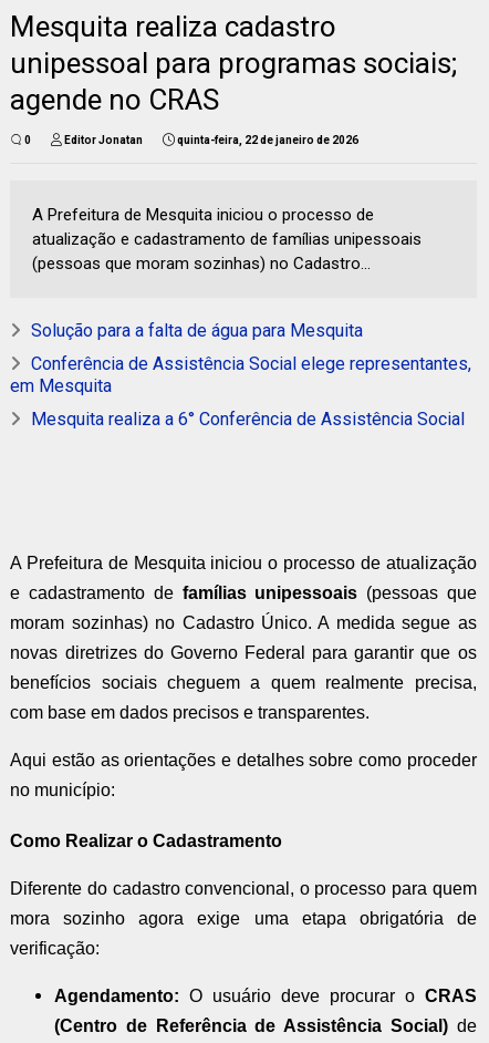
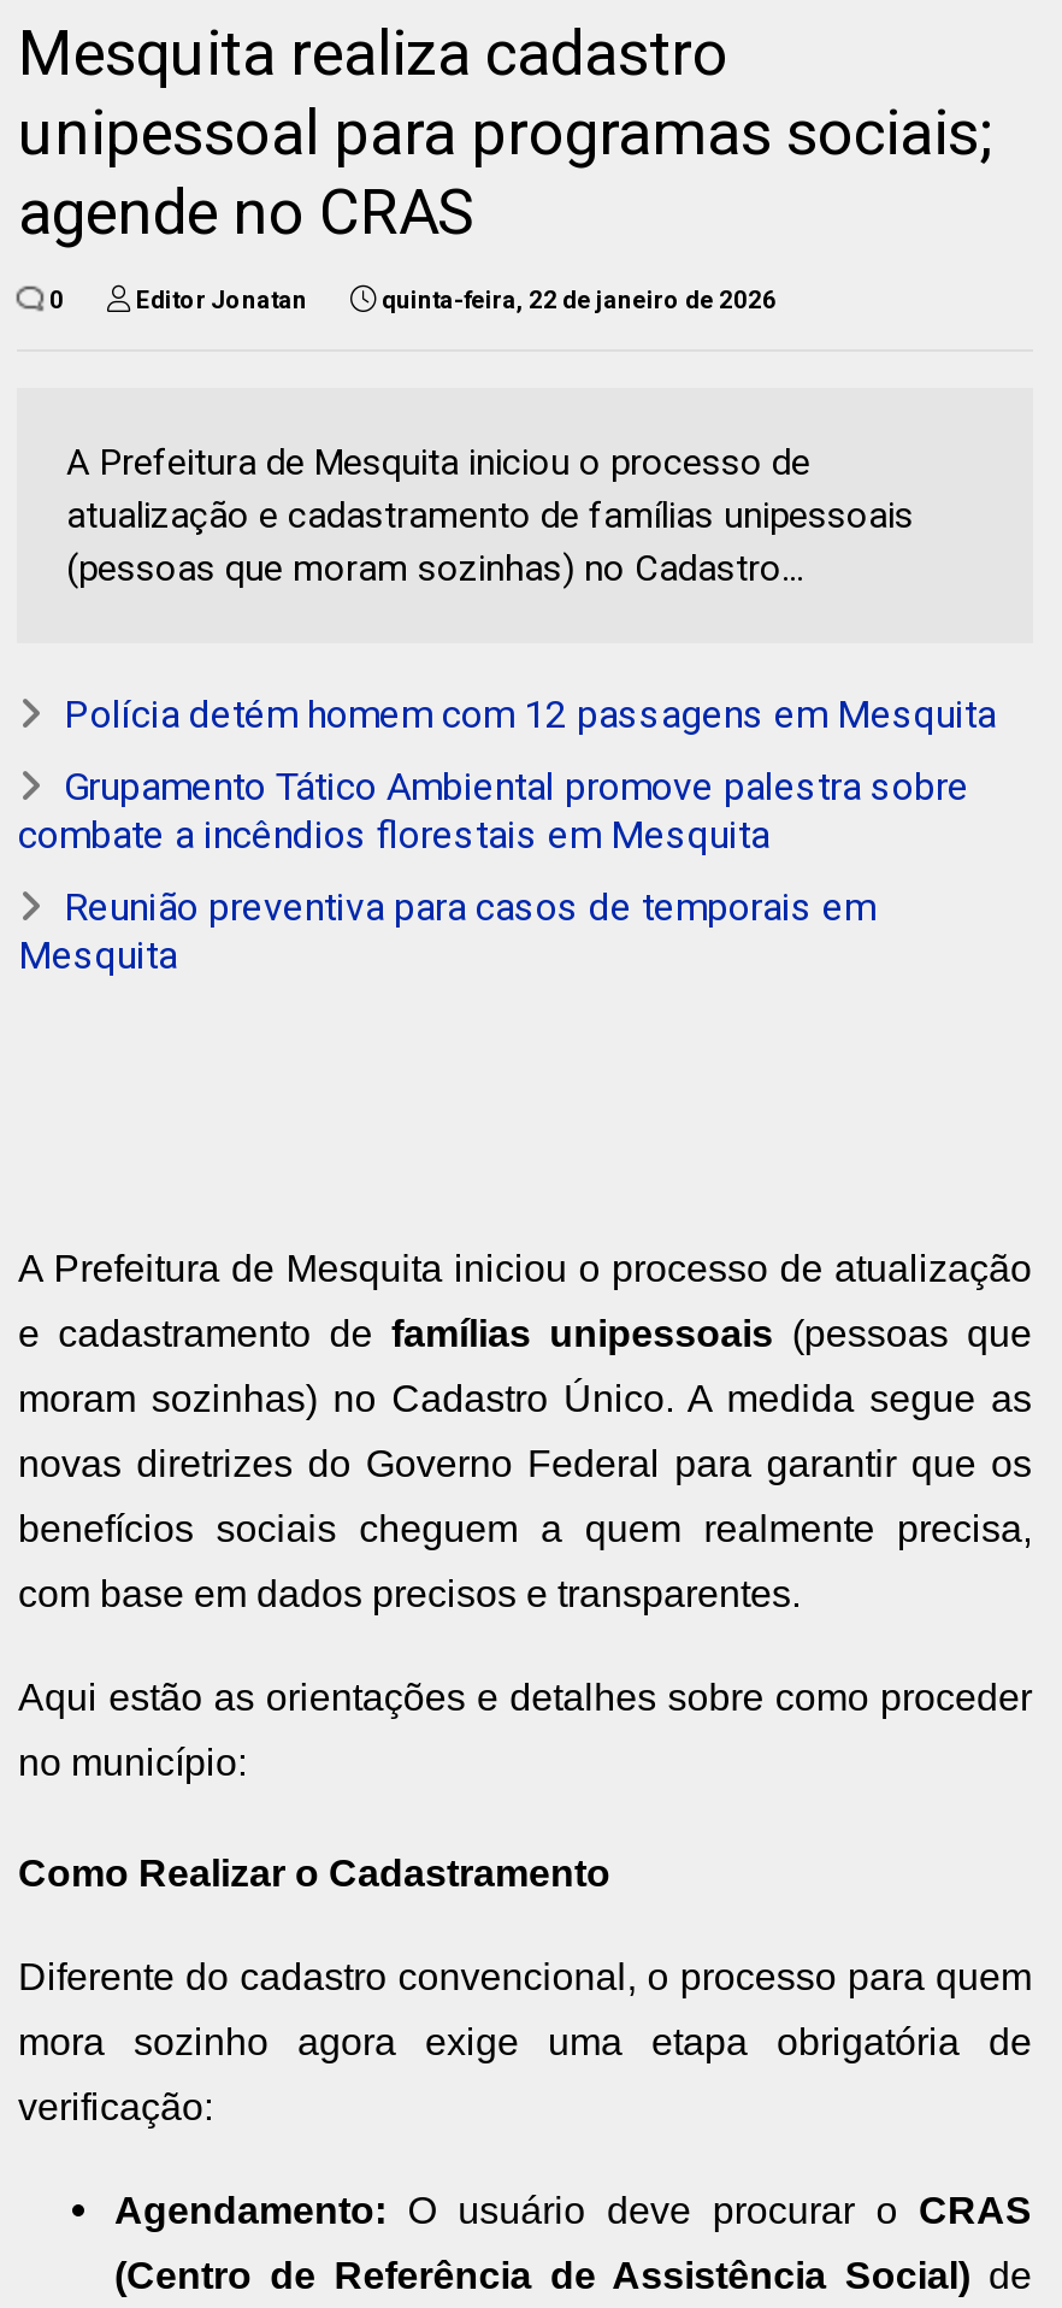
- Solução para a falta de água para Mesquita
+ Polícia detém homem com 12 passagens em Mesquita

- Conferência de Assistência Social elege representantes,
- em Mesquita
+ Grupamento Tático Ambiental promove palestra sobre
+ combate a incêndios florestais em Mesquita

- Mesquita realiza a 6° Conferência de Assistência Social
+ Reunião preventiva para casos de temporais em
+ Mesquita
